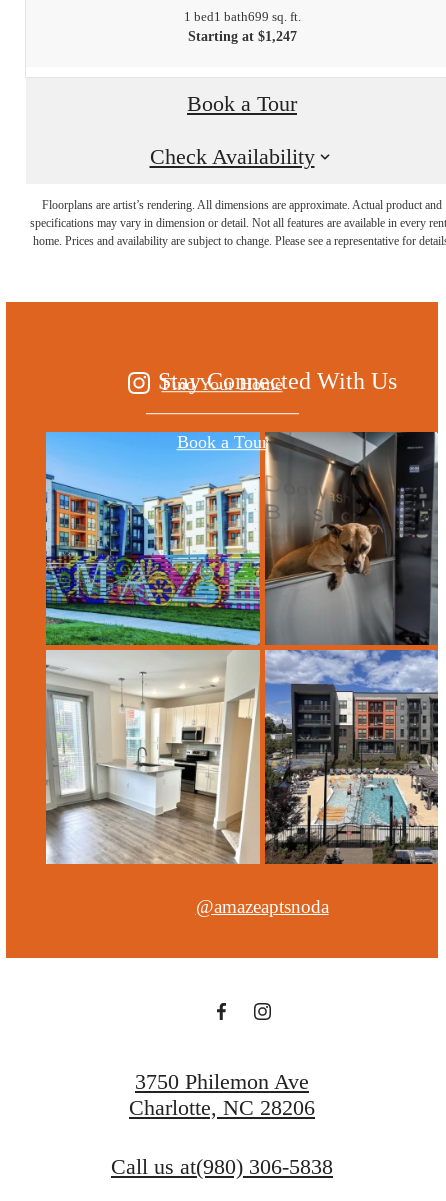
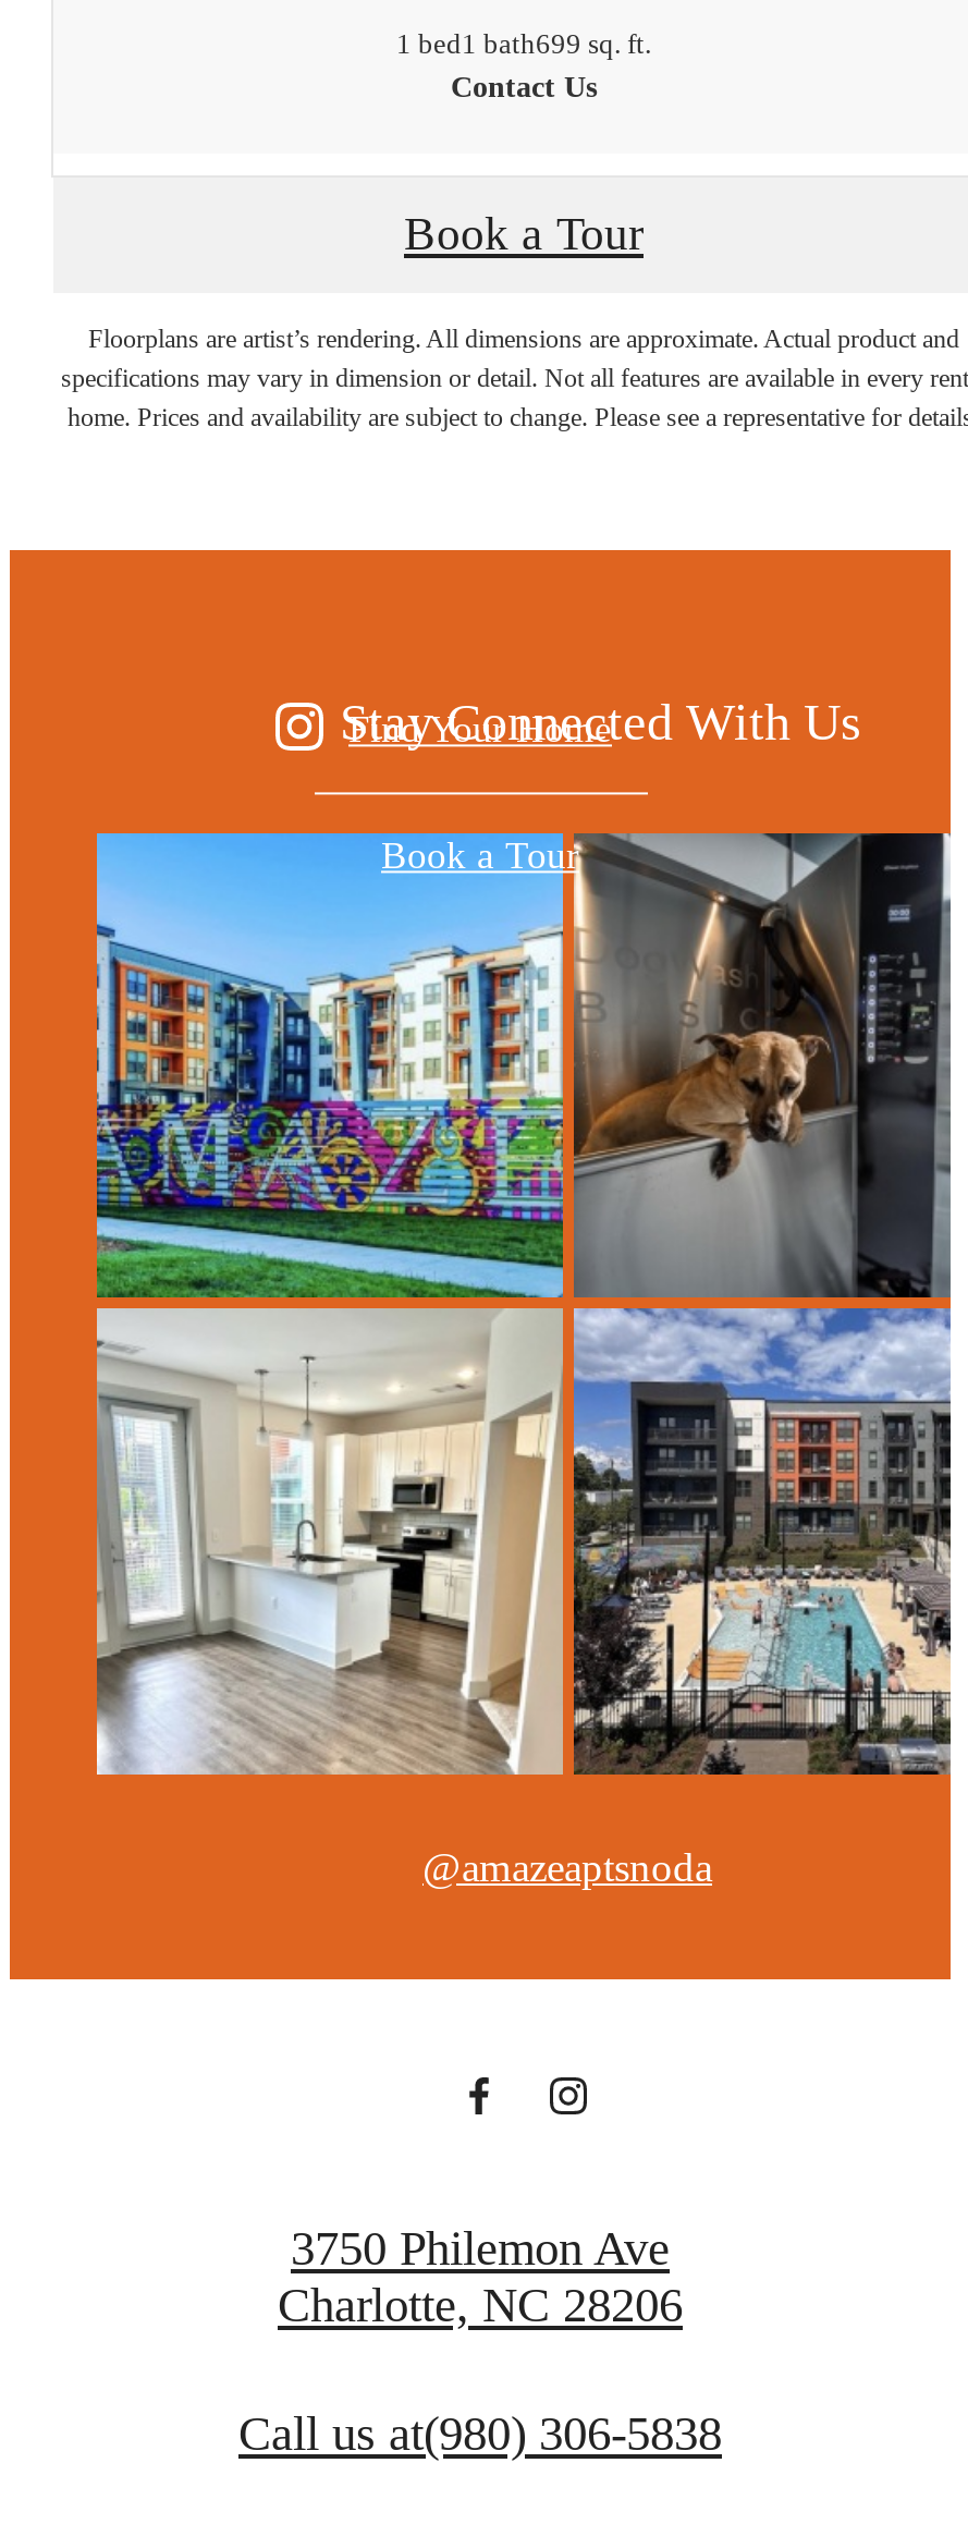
- Starting at $1,247
+ Contact Us

- Check Availability
